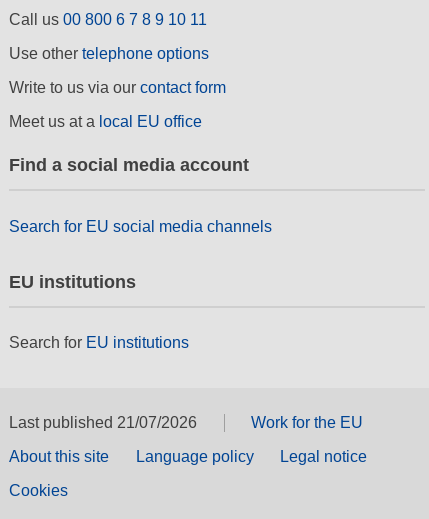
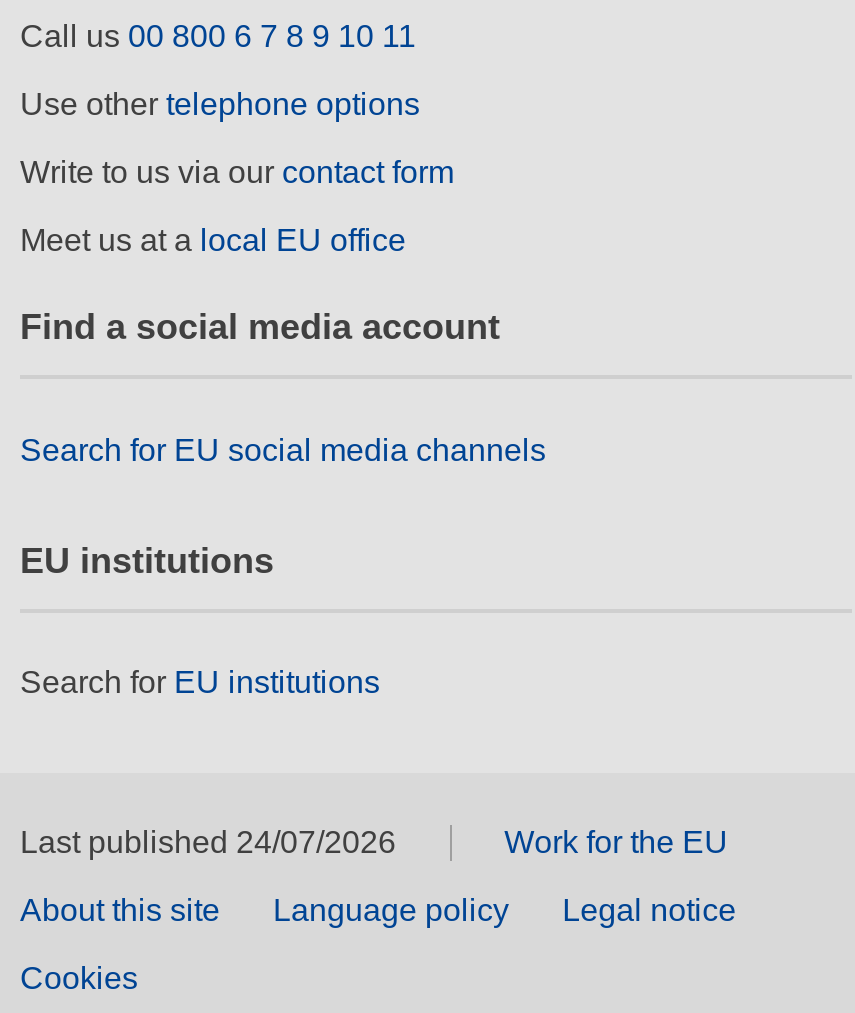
- Last published 21/07/2026
+ Last published 24/07/2026
